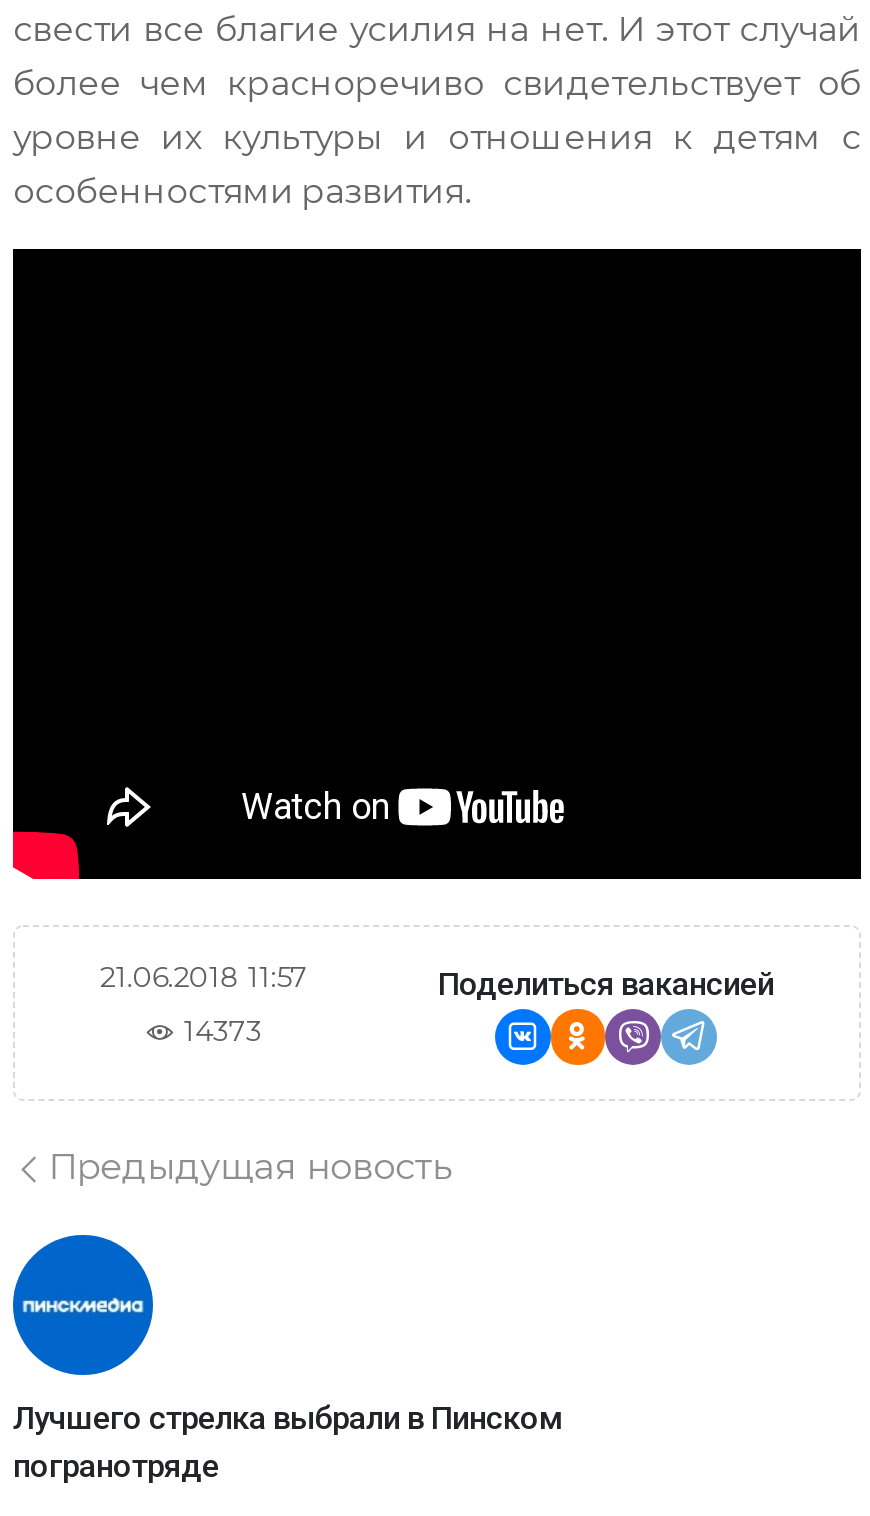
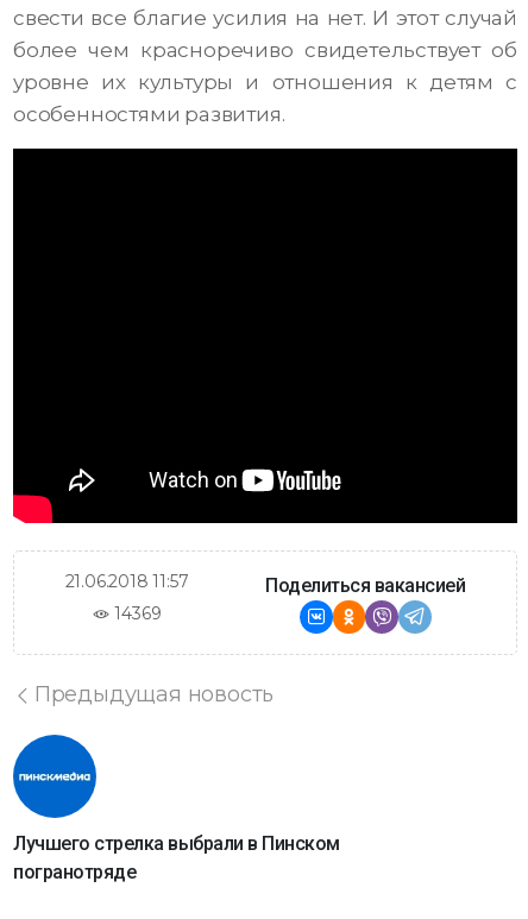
- 14373
+ 14369
